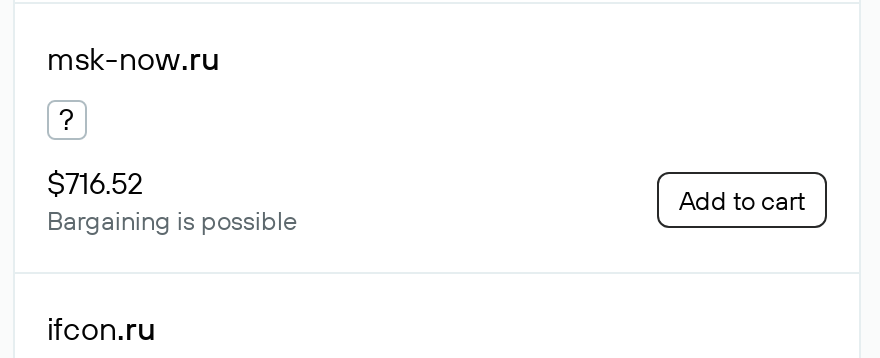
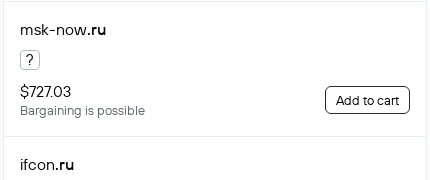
- $716.52
+ $727.03
